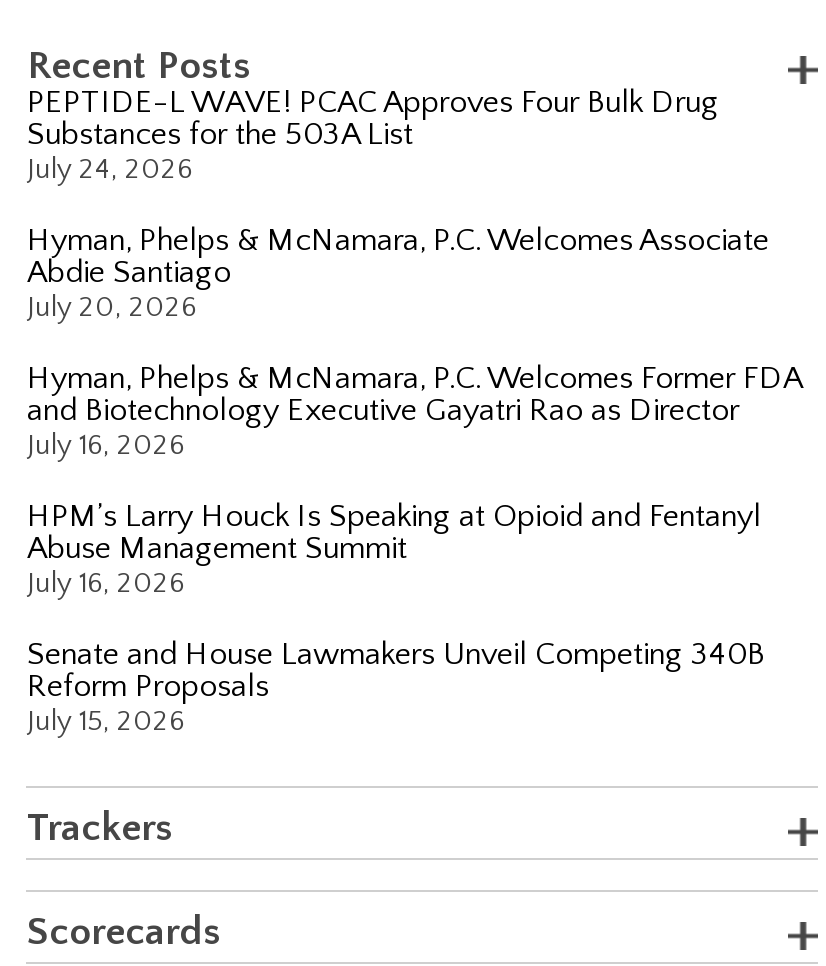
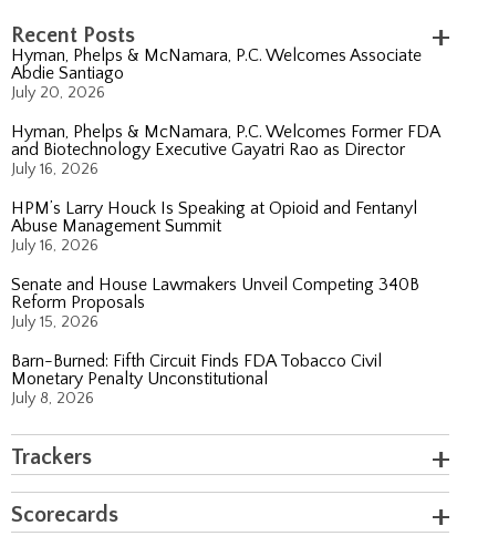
- PEPTIDE-L WAVE! PCAC Approves Four Bulk Drug
- Substances for the 503A List
- July 24, 2026

moved up: Hyman, Phelps & McNamara, P.C. Welcomes Associate | Abdie Santiago | July 20, 2026 | ... | Reform Proposals | July 15, 2026

+ Barn-Burned: Fifth Circuit Finds FDA Tobacco Civil
+ Monetary Penalty Unconstitutional
+ July 8, 2026
